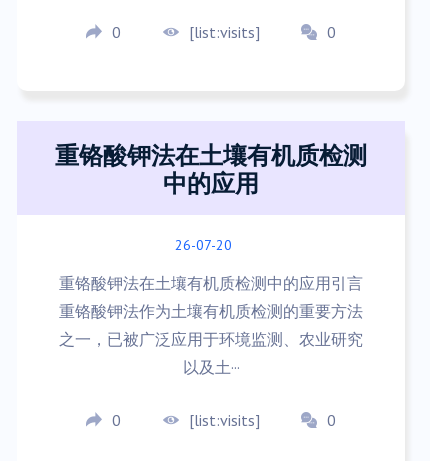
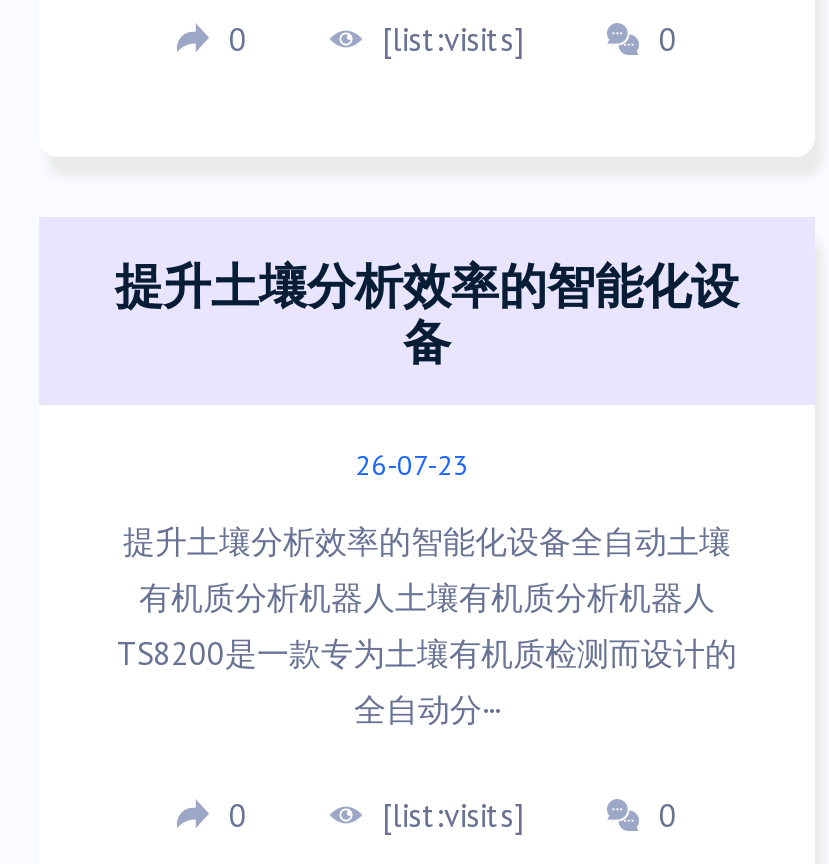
- 重铬酸钾法在土壤有机质检测
- 中的应用
+ 提升土壤分析效率的智能化设
+ 备

- 26-07-20
+ 26-07-23

- 重铬酸钾法在土壤有机质检测中的应用引言
- 重铬酸钾法作为土壤有机质检测的重要方法
- 之一，已被广泛应用于环境监测、农业研究
- 以及土···
+ 提升土壤分析效率的智能化设备全自动土壤
+ 有机质分析机器人土壤有机质分析机器人
+ TS8200是一款专为土壤有机质检测而设计的
+ 全自动分···
